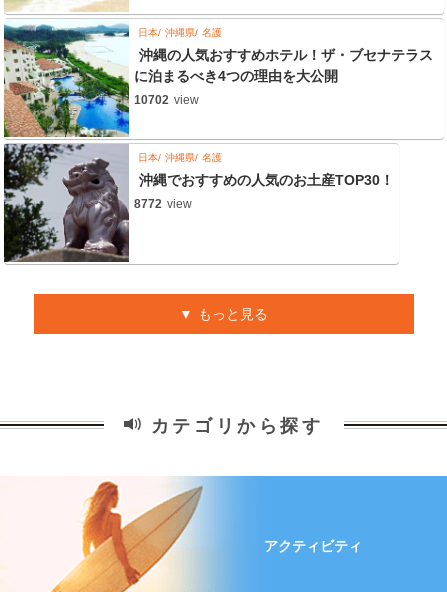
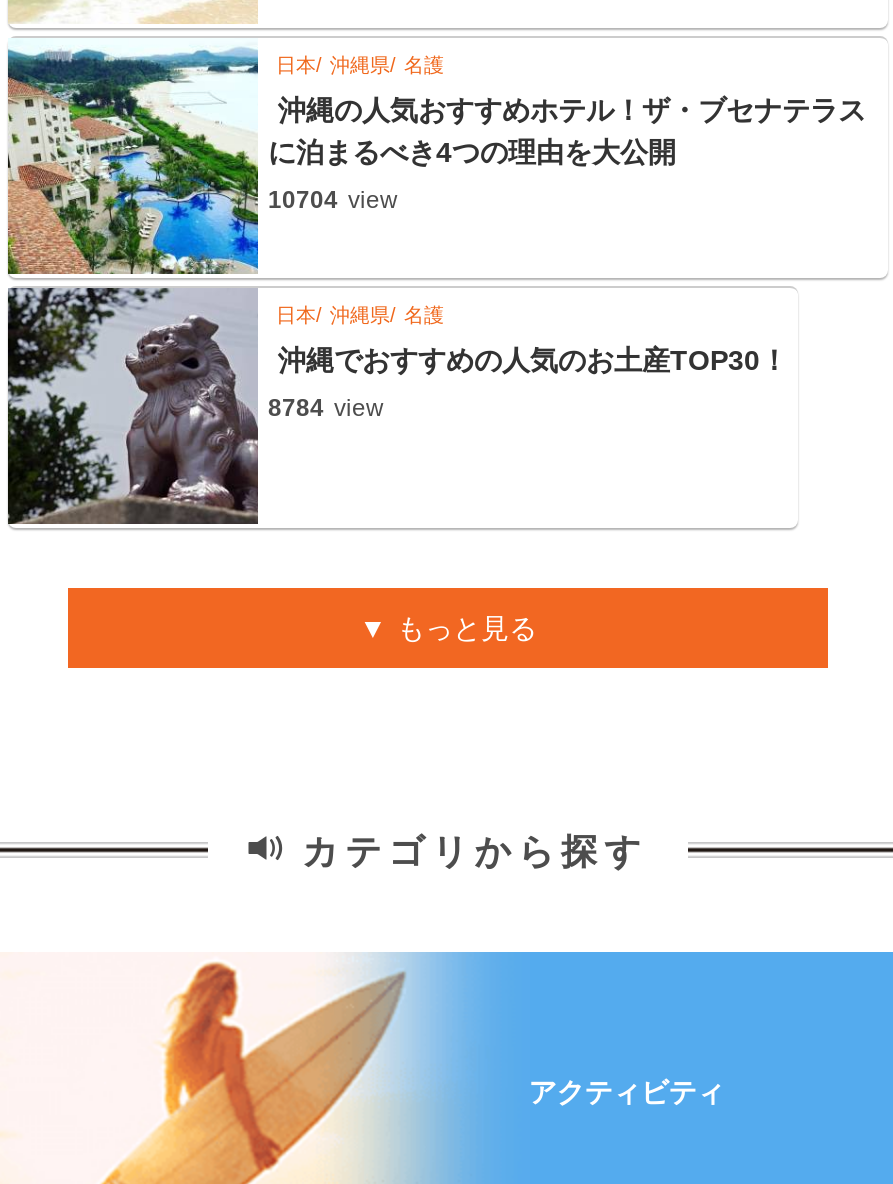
- 10702 view
+ 10704 view

- 8772 view
+ 8784 view
